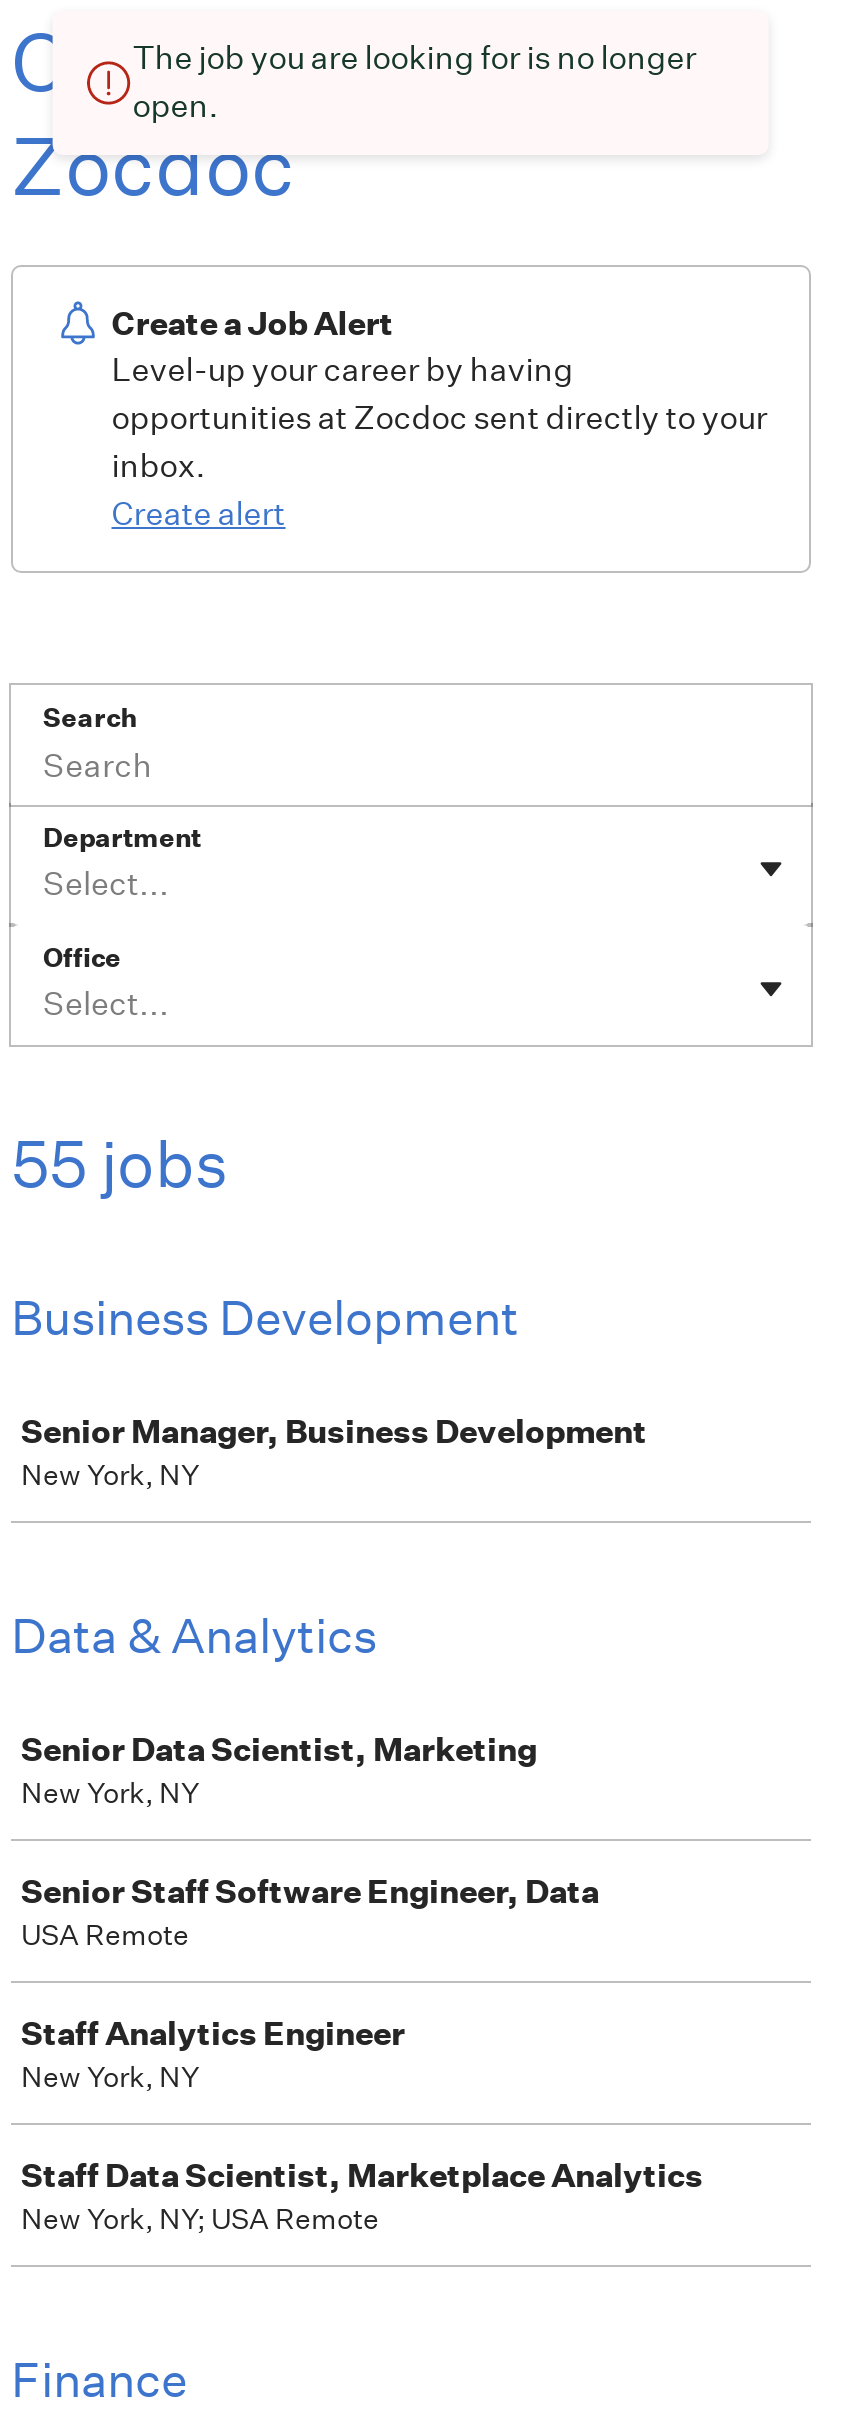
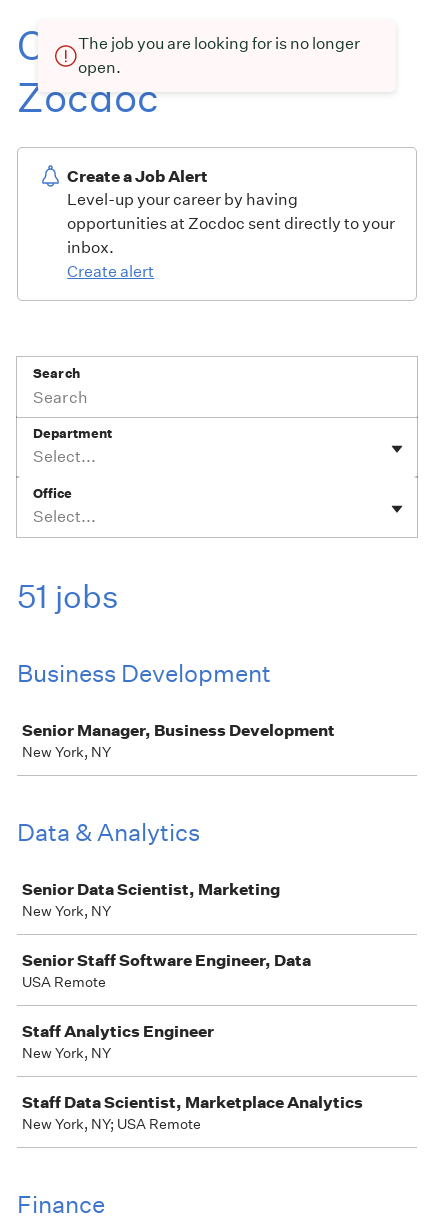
- 55 jobs
+ 51 jobs
